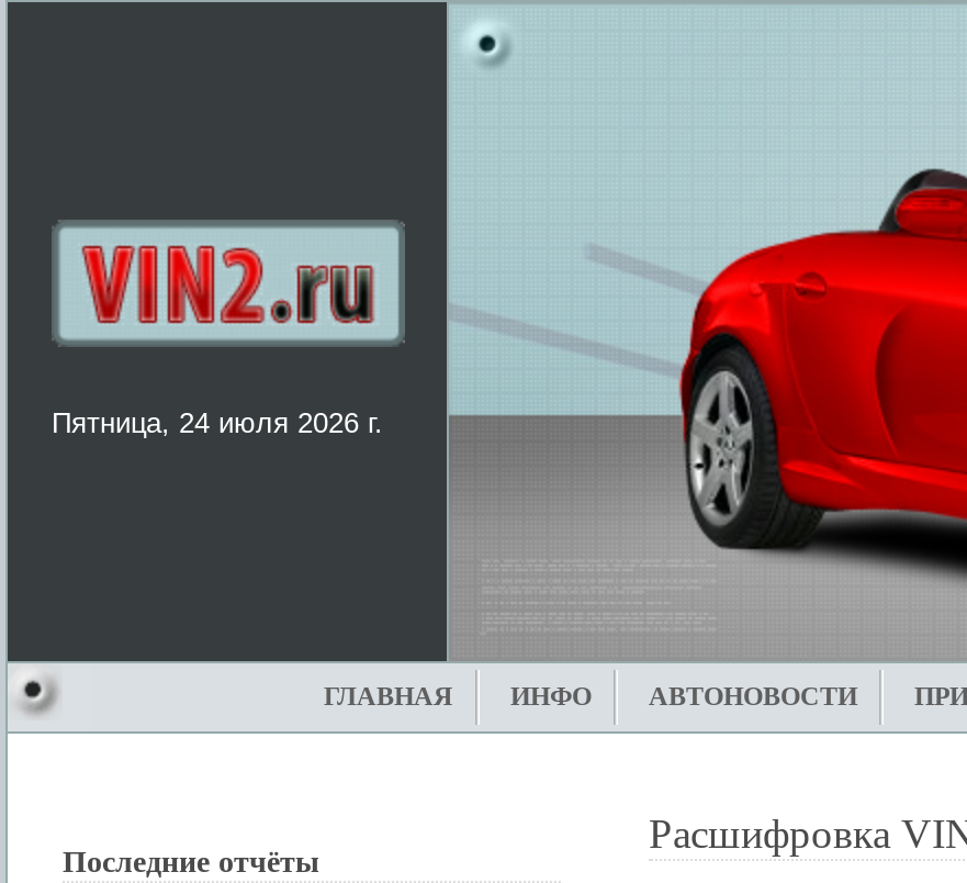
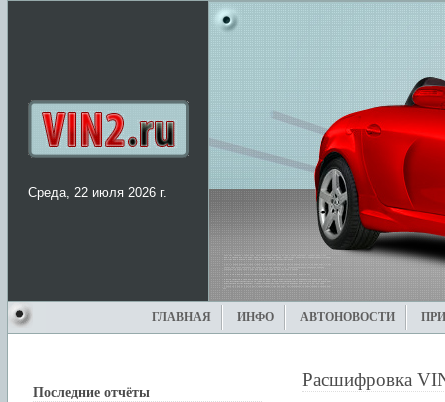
- Пятница, 24 июля 2026 г.
+ Среда, 22 июля 2026 г.
